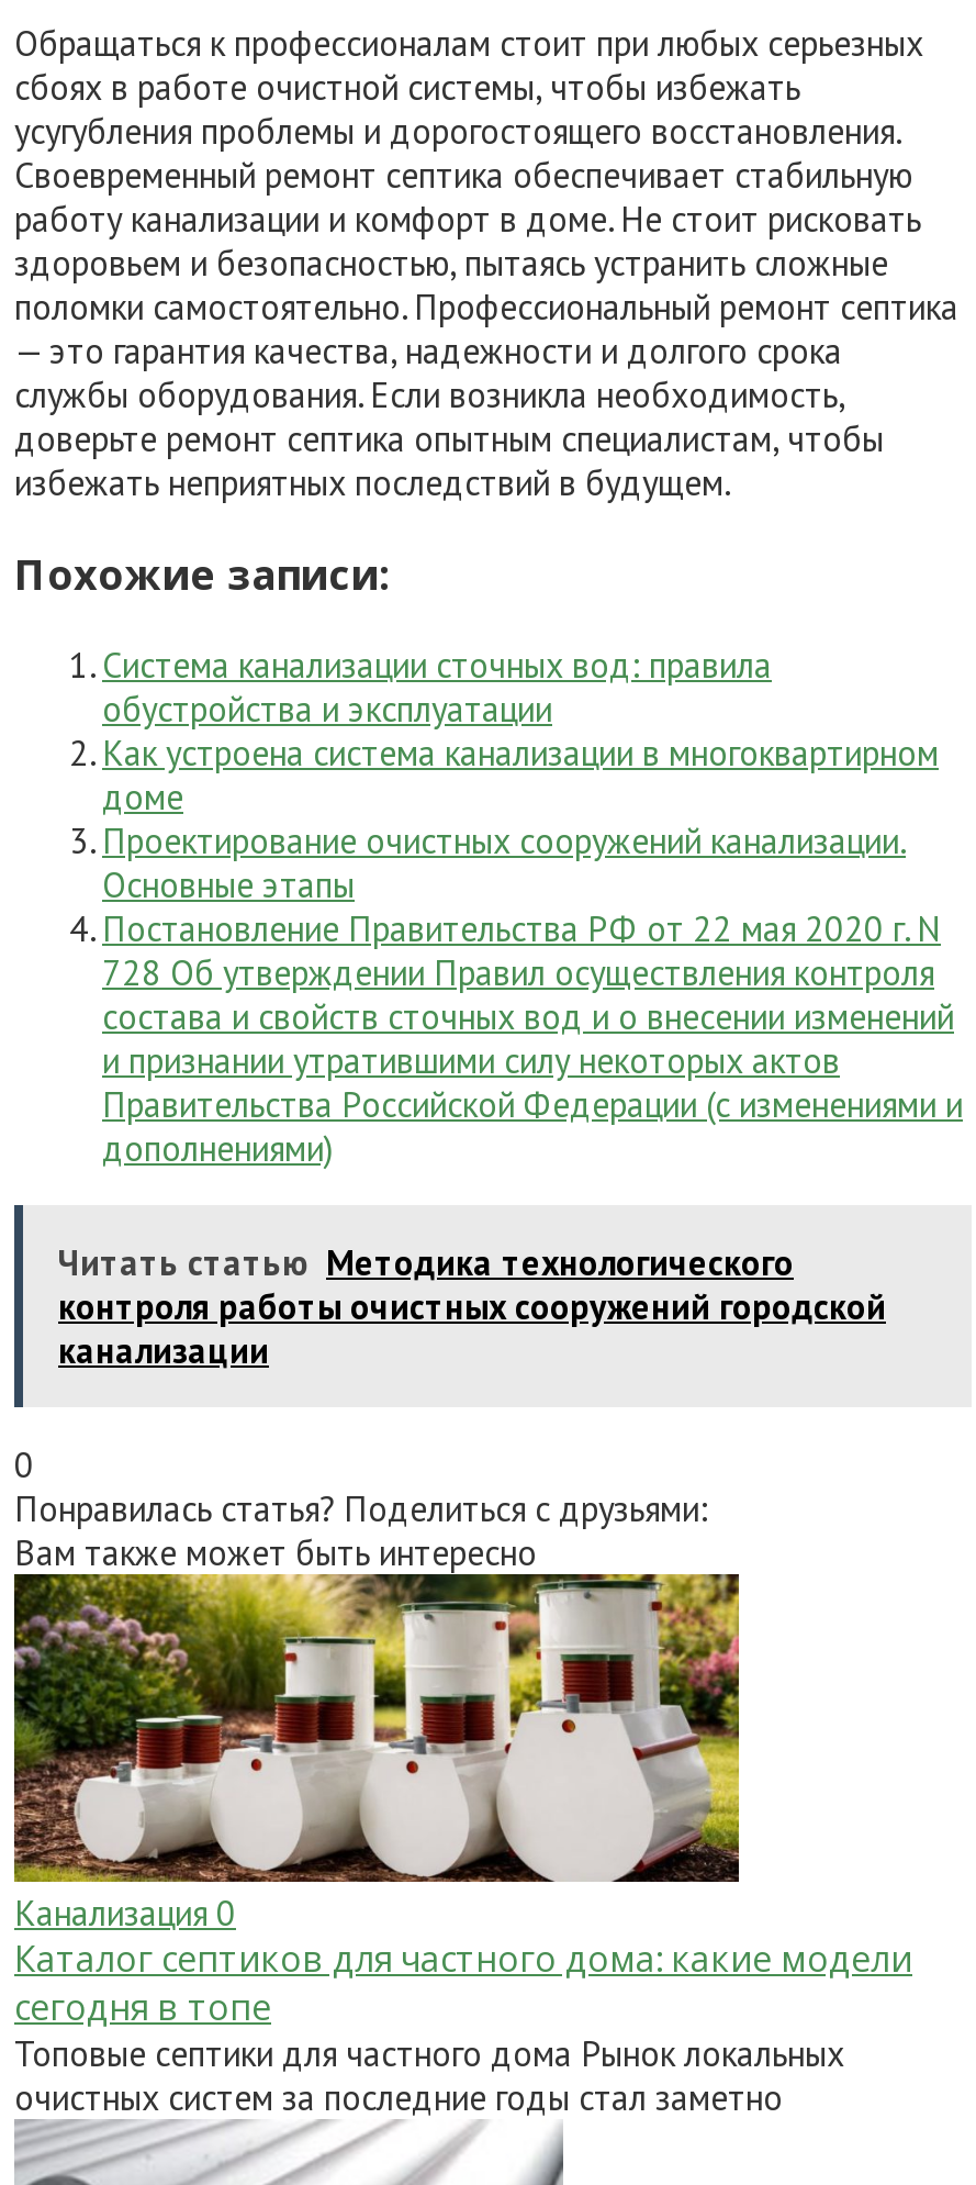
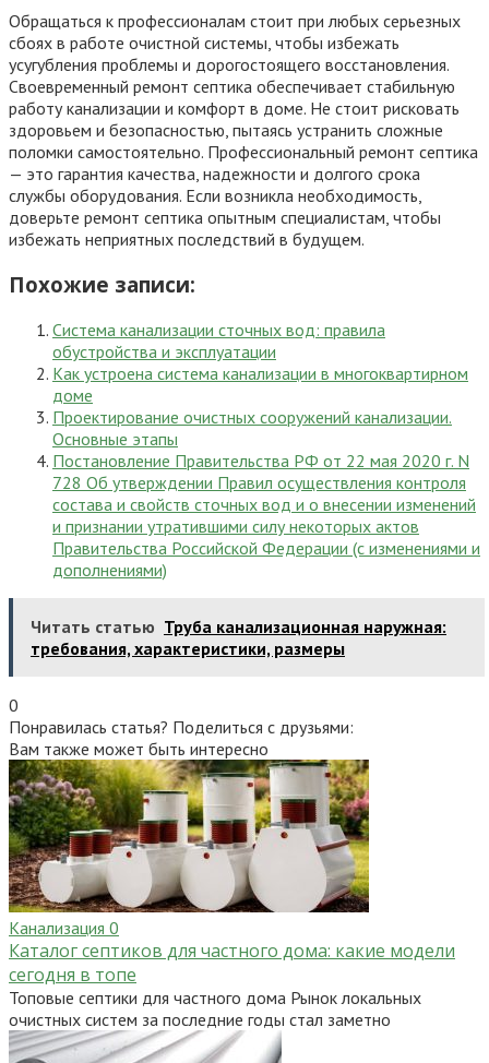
- Читать статью Методика технологического
- контроля работы очистных сооружений городской
- канализации
+ Читать статью Труба канализационная наружная:
+ требования, характеристики, размеры
